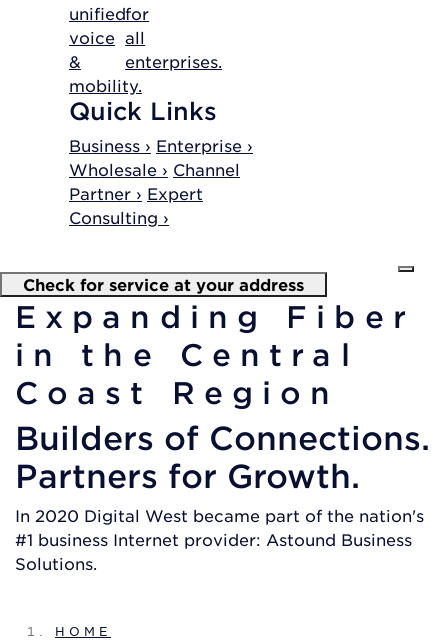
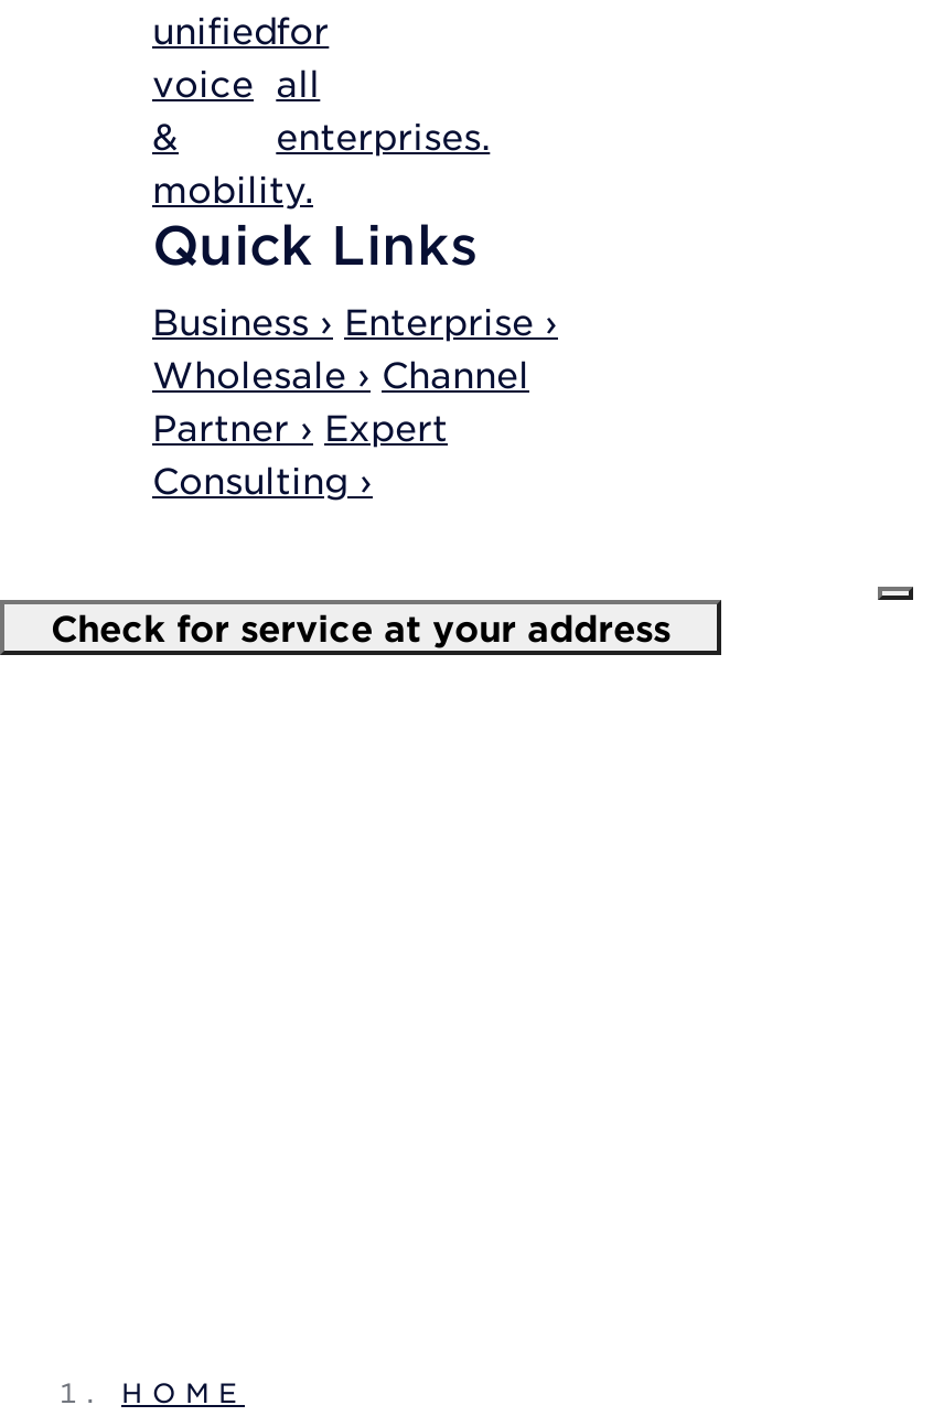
- Expanding Fiber
- in the Central
- Coast Region
- Builders of Connections.
- Partners for Growth.
- In 2020 Digital West became part of the nation's
- #1 business Internet provider: Astound Business
- Solutions.
